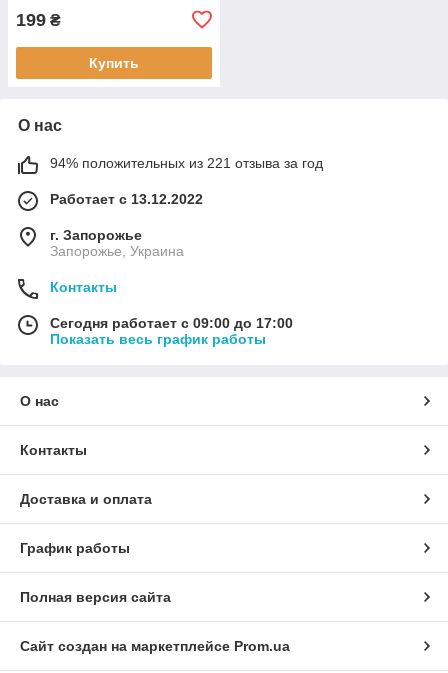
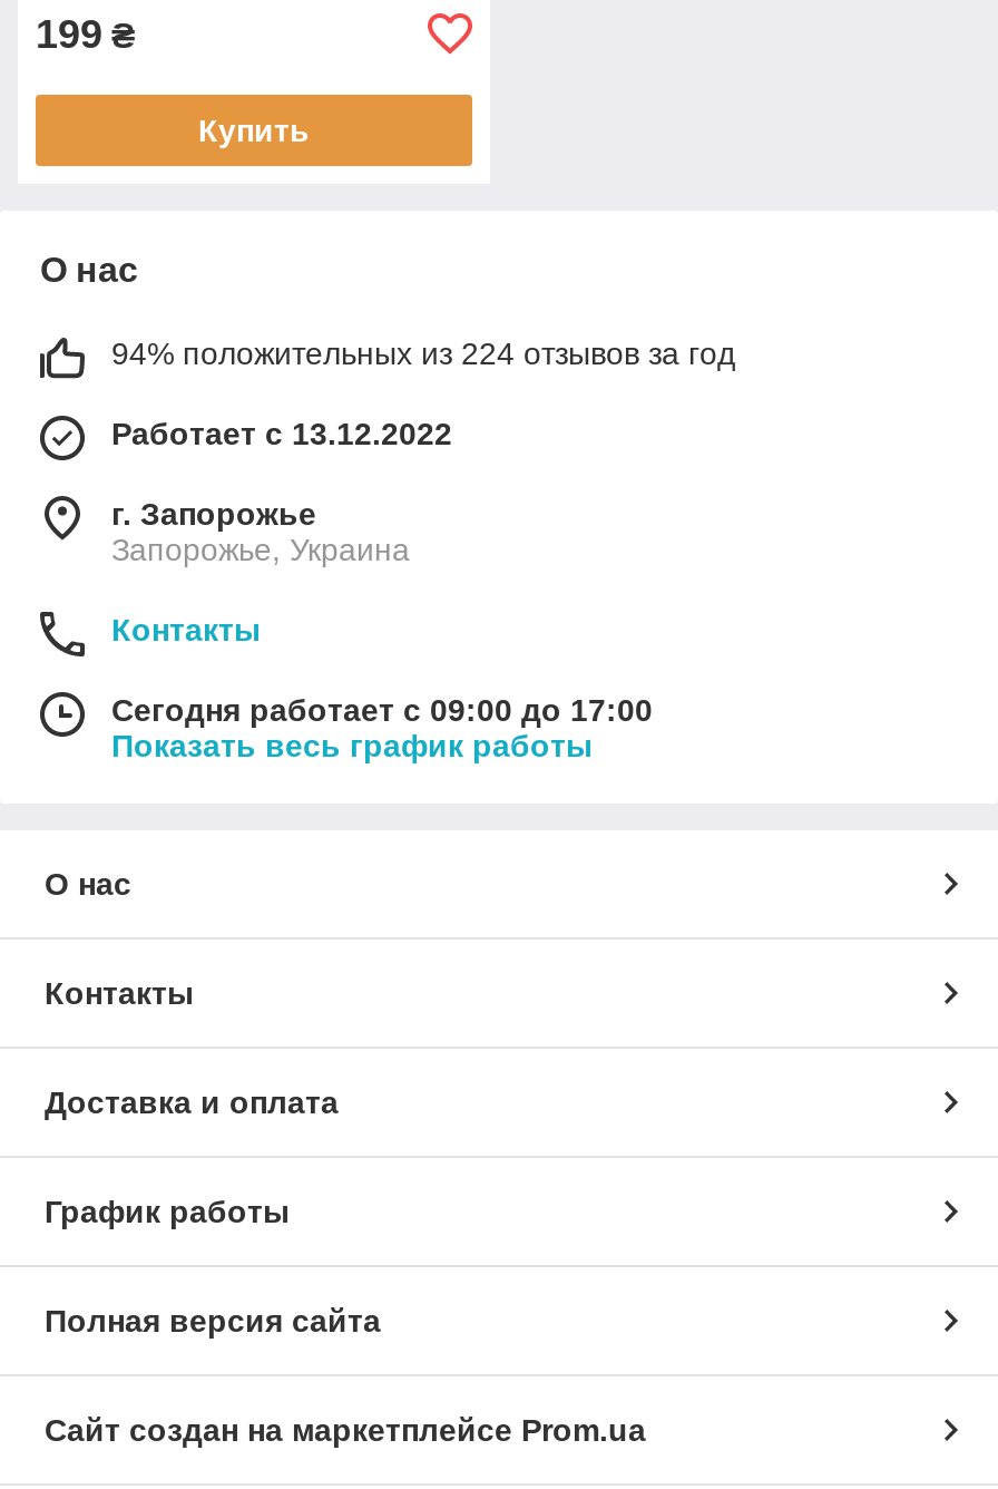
- 94% положительных из 221 отзыва за год
+ 94% положительных из 224 отзывов за год
